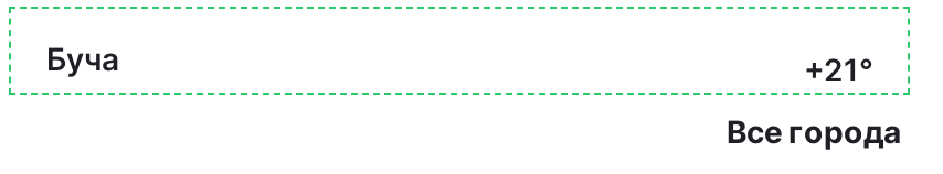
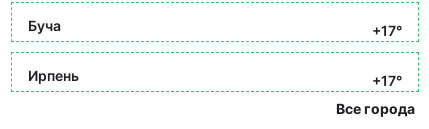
- +21°
+ +17°
+ Ирпень
+ +17°
